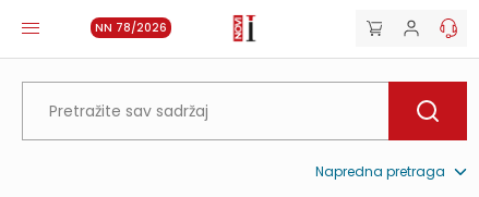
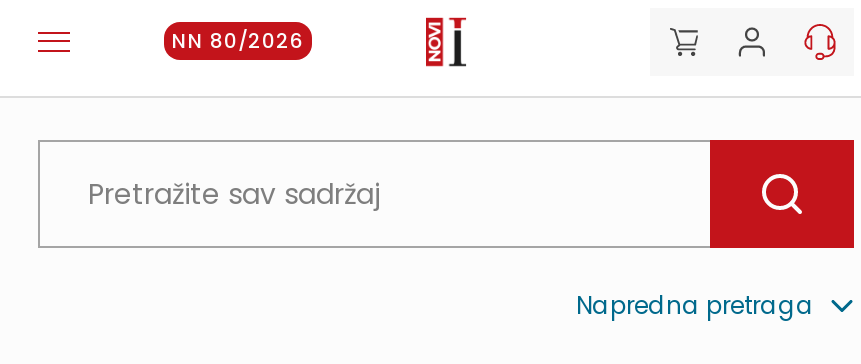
- NN 78/2026
+ NN 80/2026
